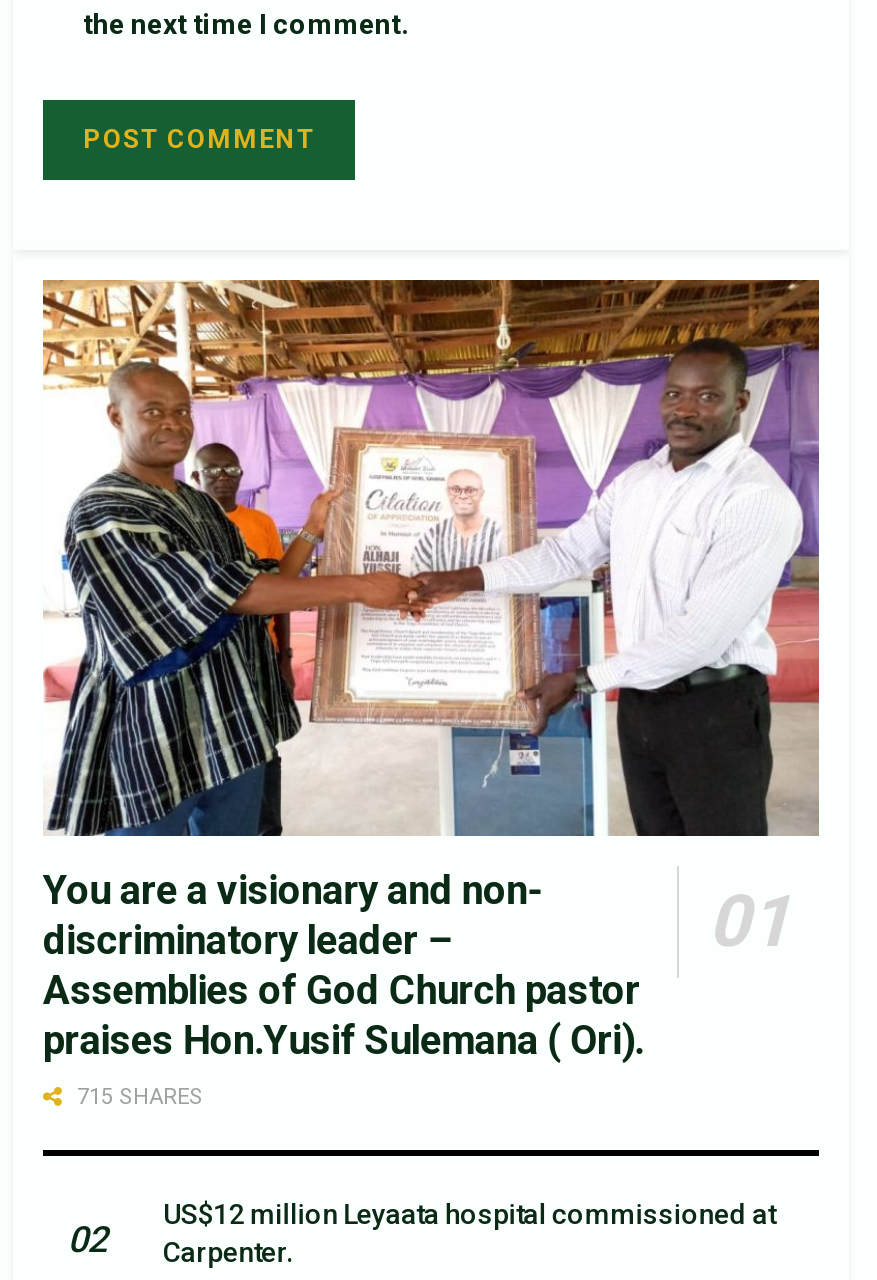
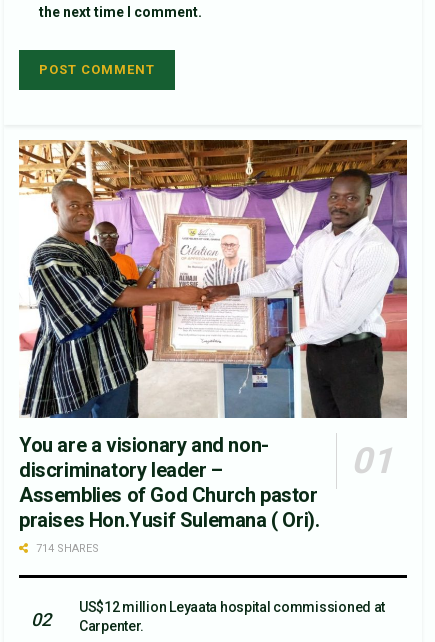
- 715 SHARES
+ 714 SHARES
